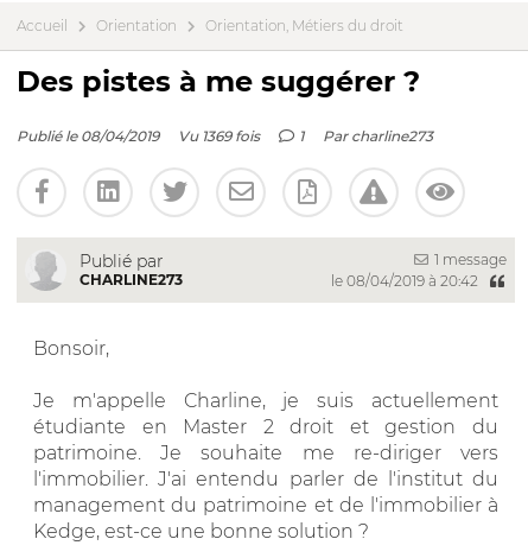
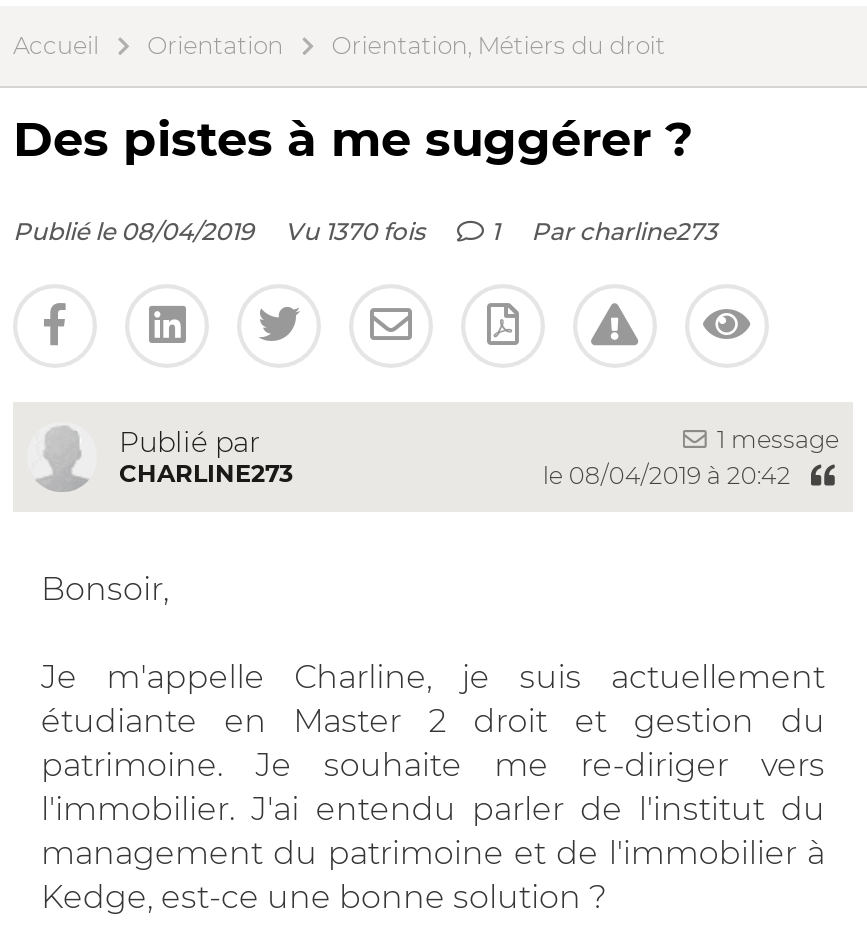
- Publié le 08/04/2019 Vu 1369 fois
+ Publié le 08/04/2019 Vu 1370 fois
